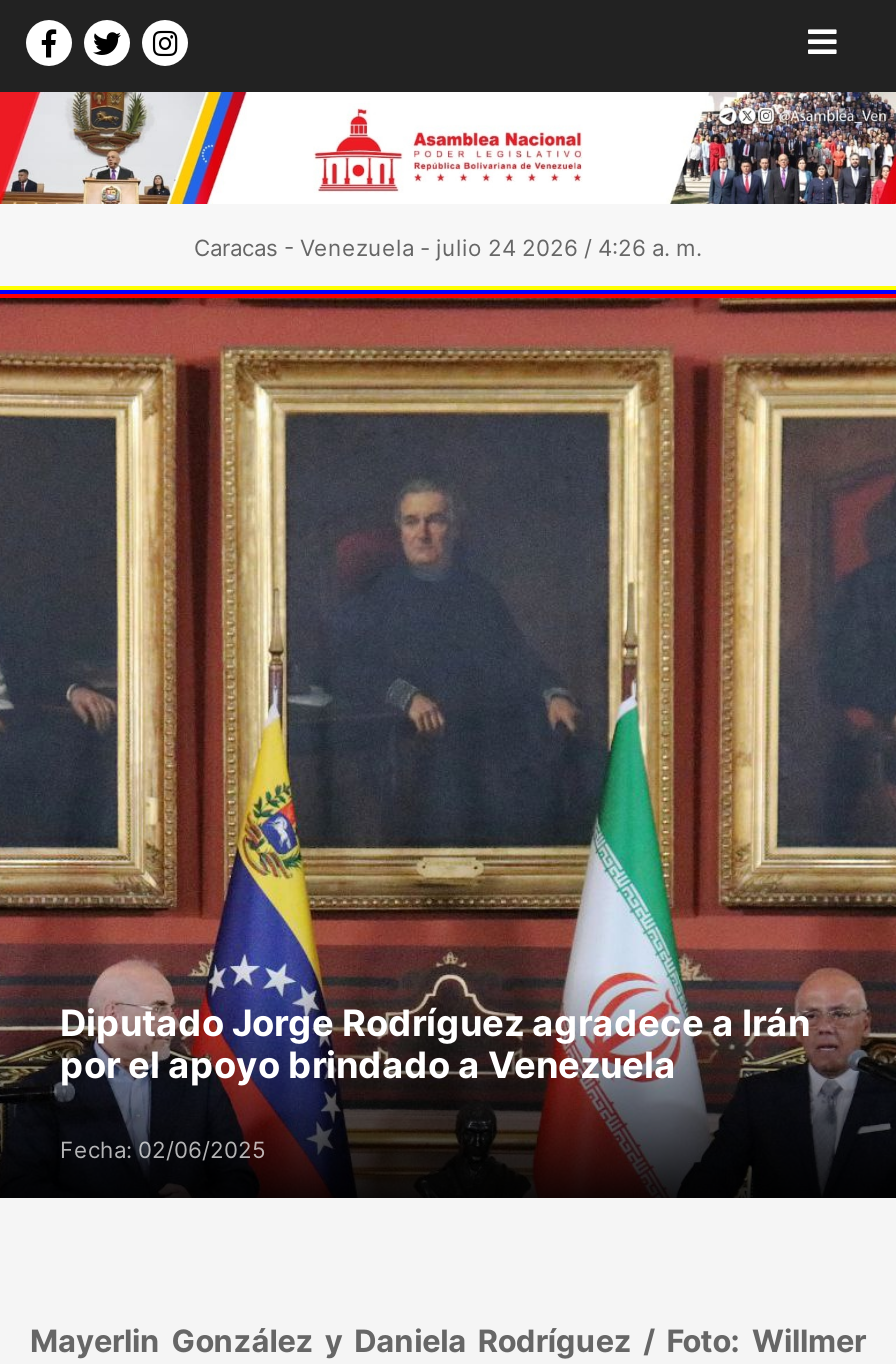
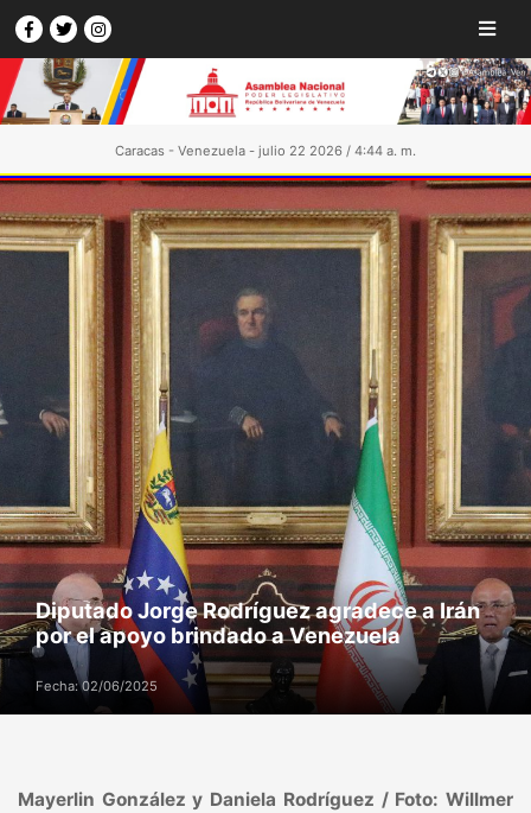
- Caracas - Venezuela - julio 24 2026 / 4:26 a. m.
+ Caracas - Venezuela - julio 22 2026 / 4:44 a. m.
